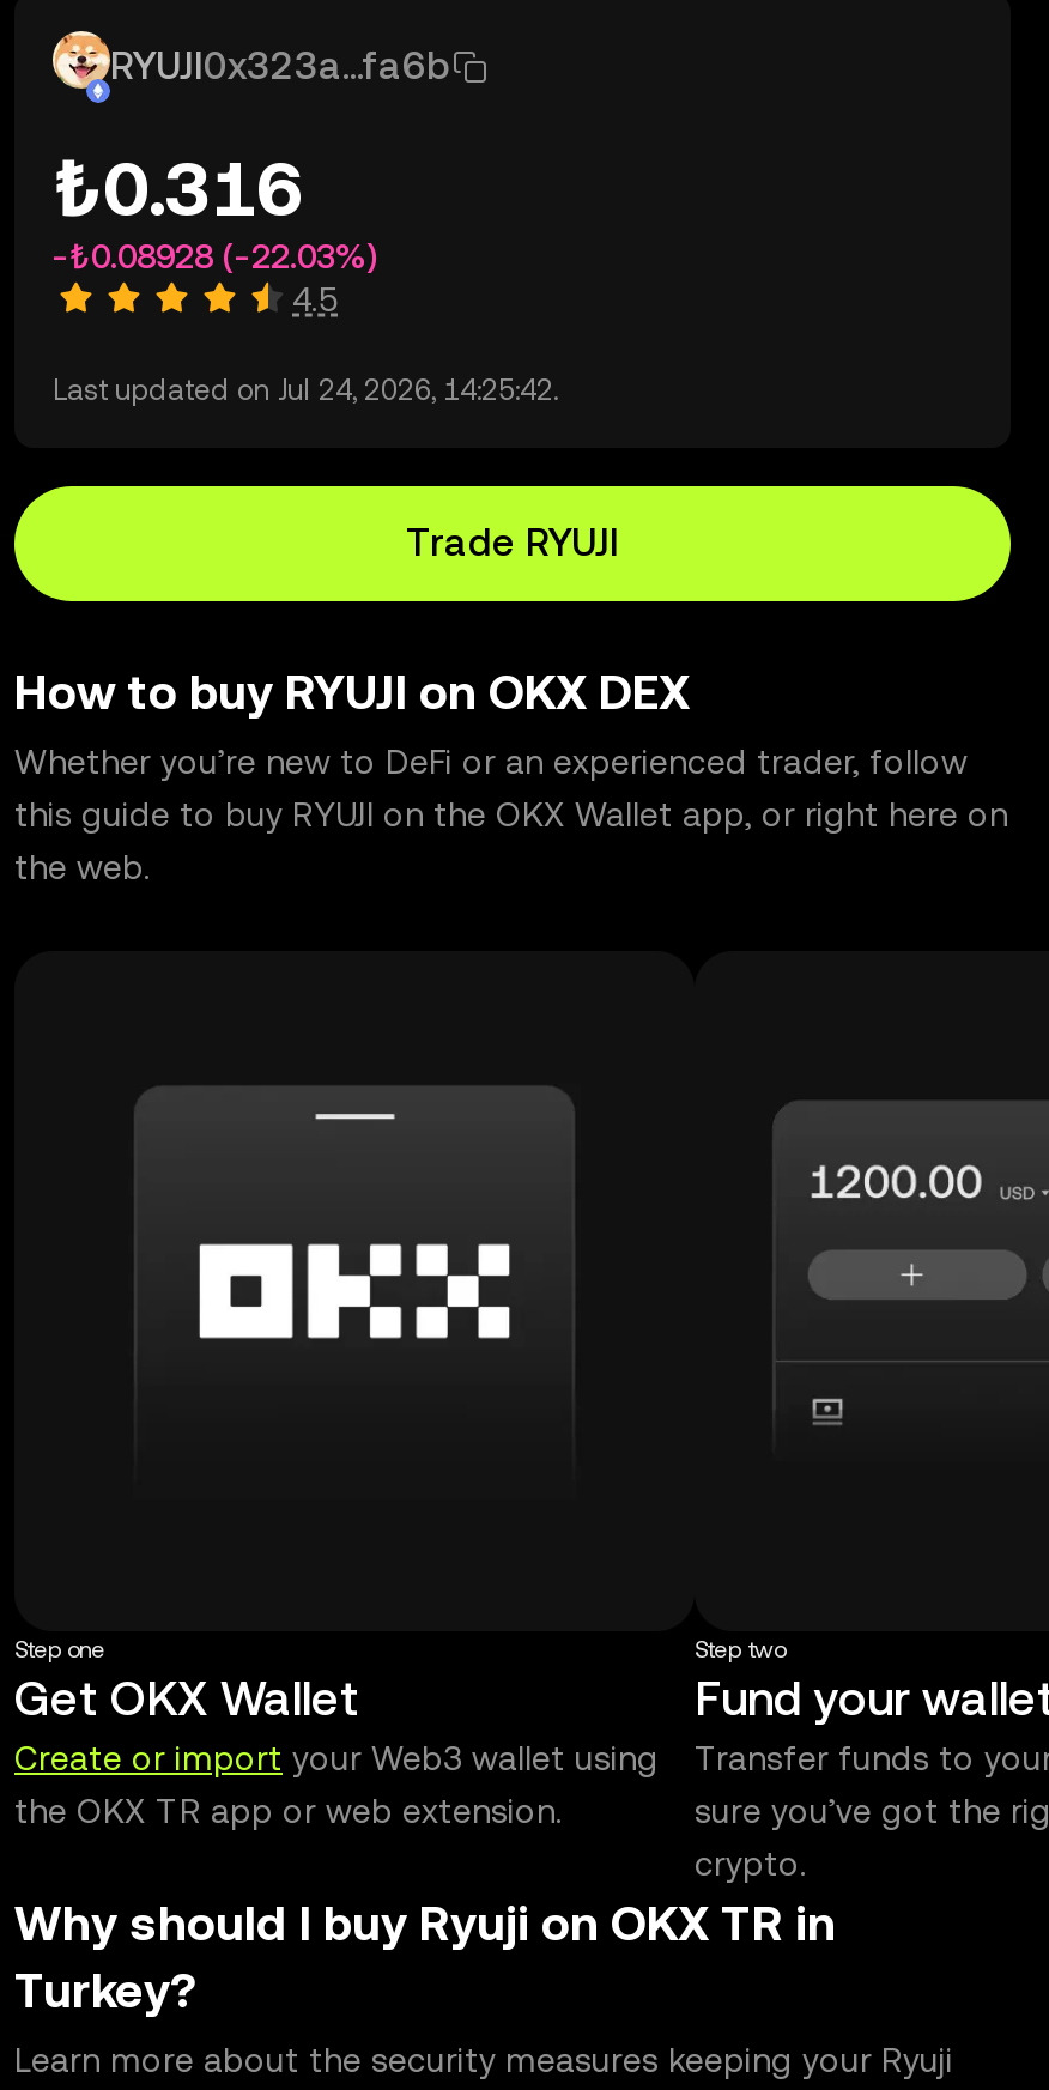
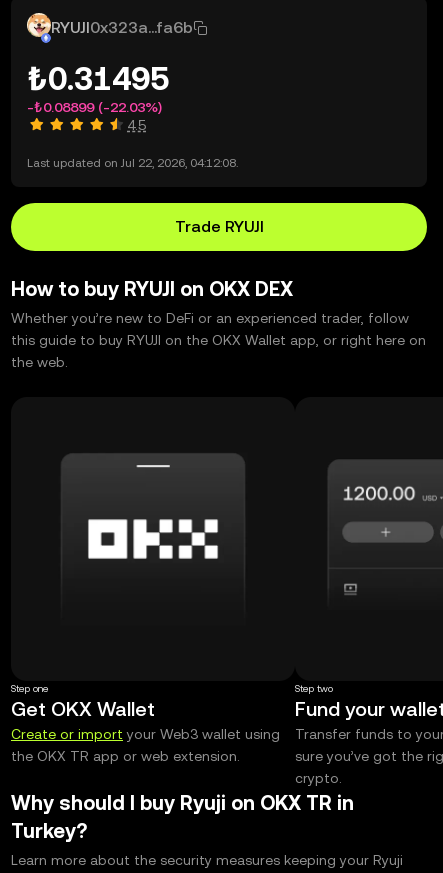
- ₺0.316
+ ₺0.31495

- -₺0.08928 (-22.03%)
+ -₺0.08899 (-22.03%)

- Last updated on Jul 24, 2026, 14:25:42.
+ Last updated on Jul 22, 2026, 04:12:08.
